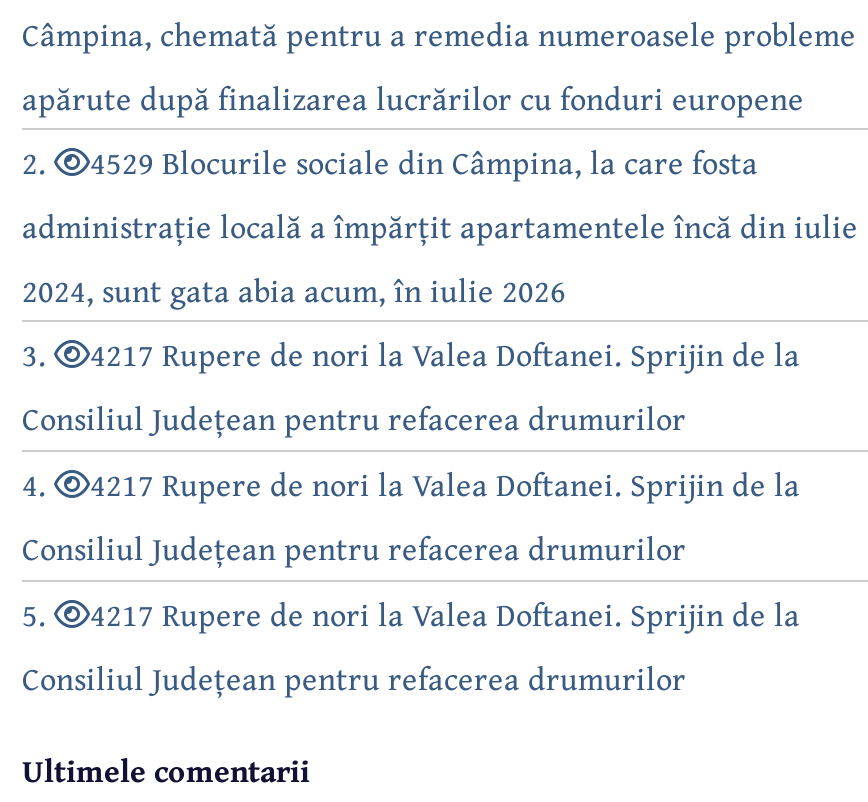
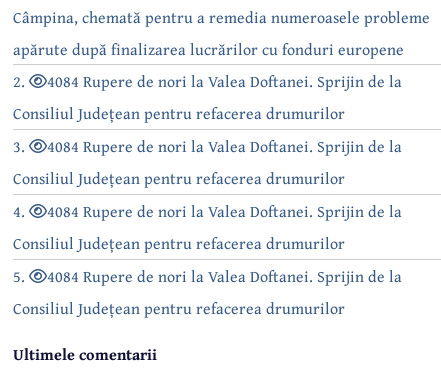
- 4529 Blocurile sociale din Câmpina, la care fosta
- administrație locală a împărțit apartamentele încă din iulie
- 2024, sunt gata abia acum, în iulie 2026
+ 4084 Rupere de nori la Valea Doftanei. Sprijin de la
+ Consiliul Județean pentru refacerea drumurilor

- 4217 Rupere de nori la Valea Doftanei. Sprijin de la
+ 4084 Rupere de nori la Valea Doftanei. Sprijin de la

- 4217 Rupere de nori la Valea Doftanei. Sprijin de la
+ 4084 Rupere de nori la Valea Doftanei. Sprijin de la

- 4217 Rupere de nori la Valea Doftanei. Sprijin de la
+ 4084 Rupere de nori la Valea Doftanei. Sprijin de la
